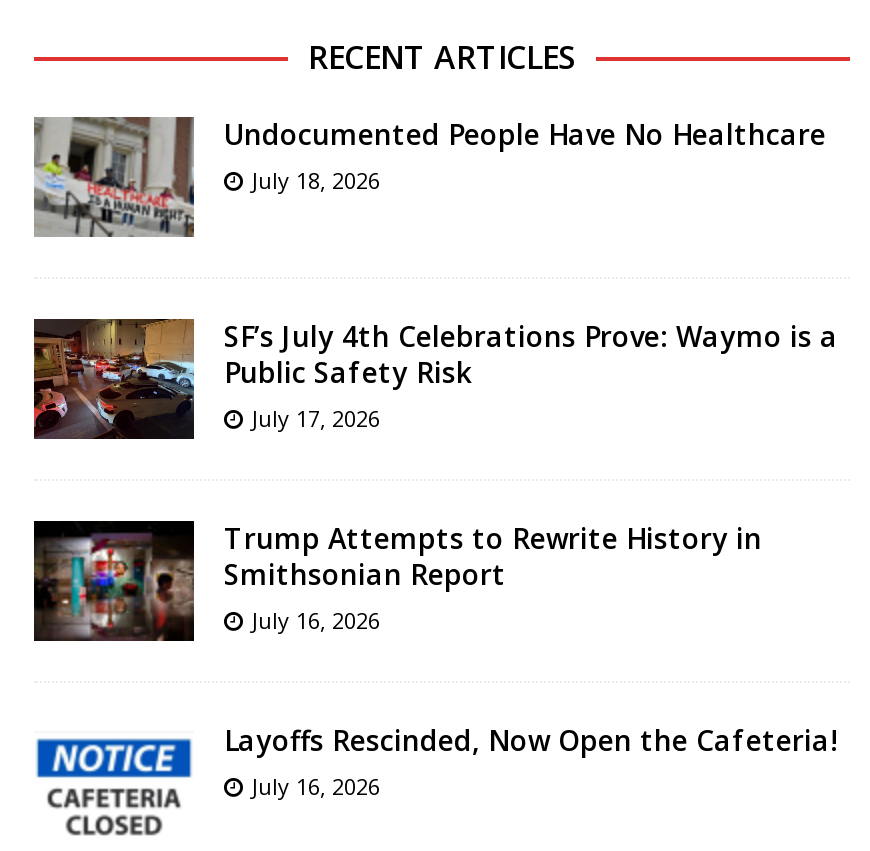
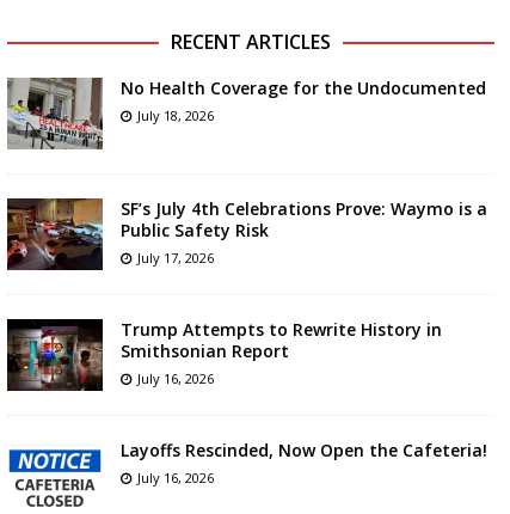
- Undocumented People Have No Healthcare
+ No Health Coverage for the Undocumented
